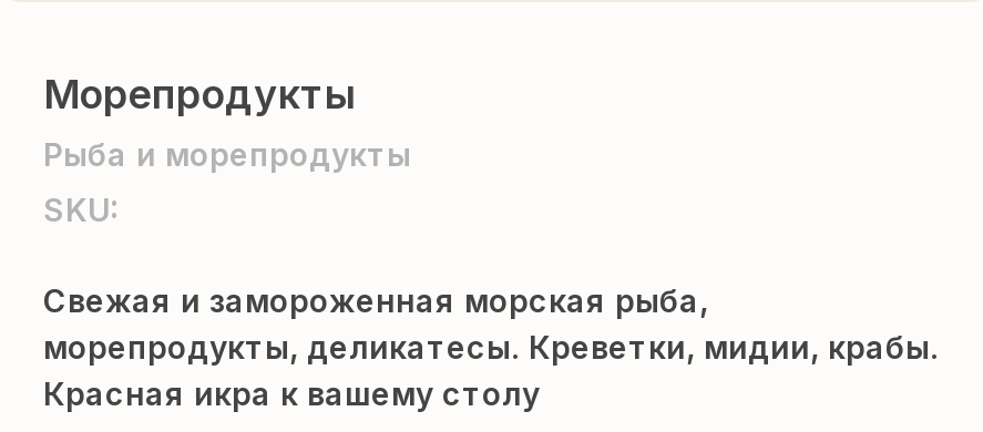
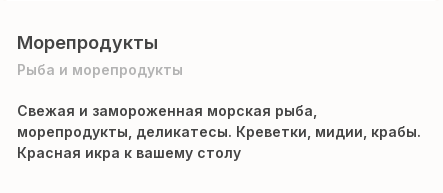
- SKU:
